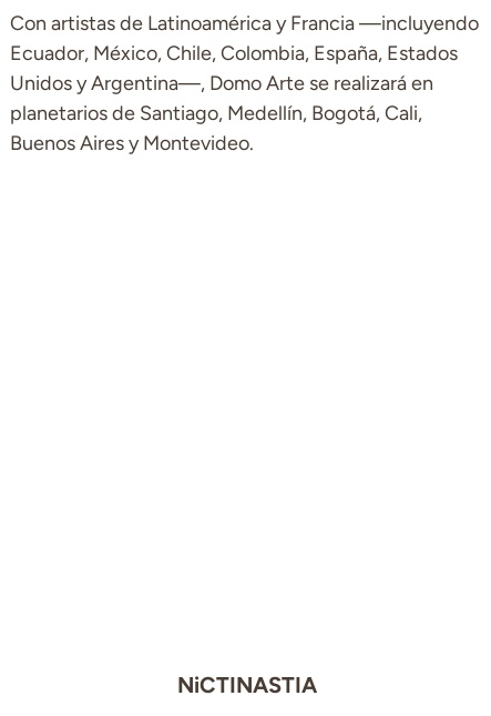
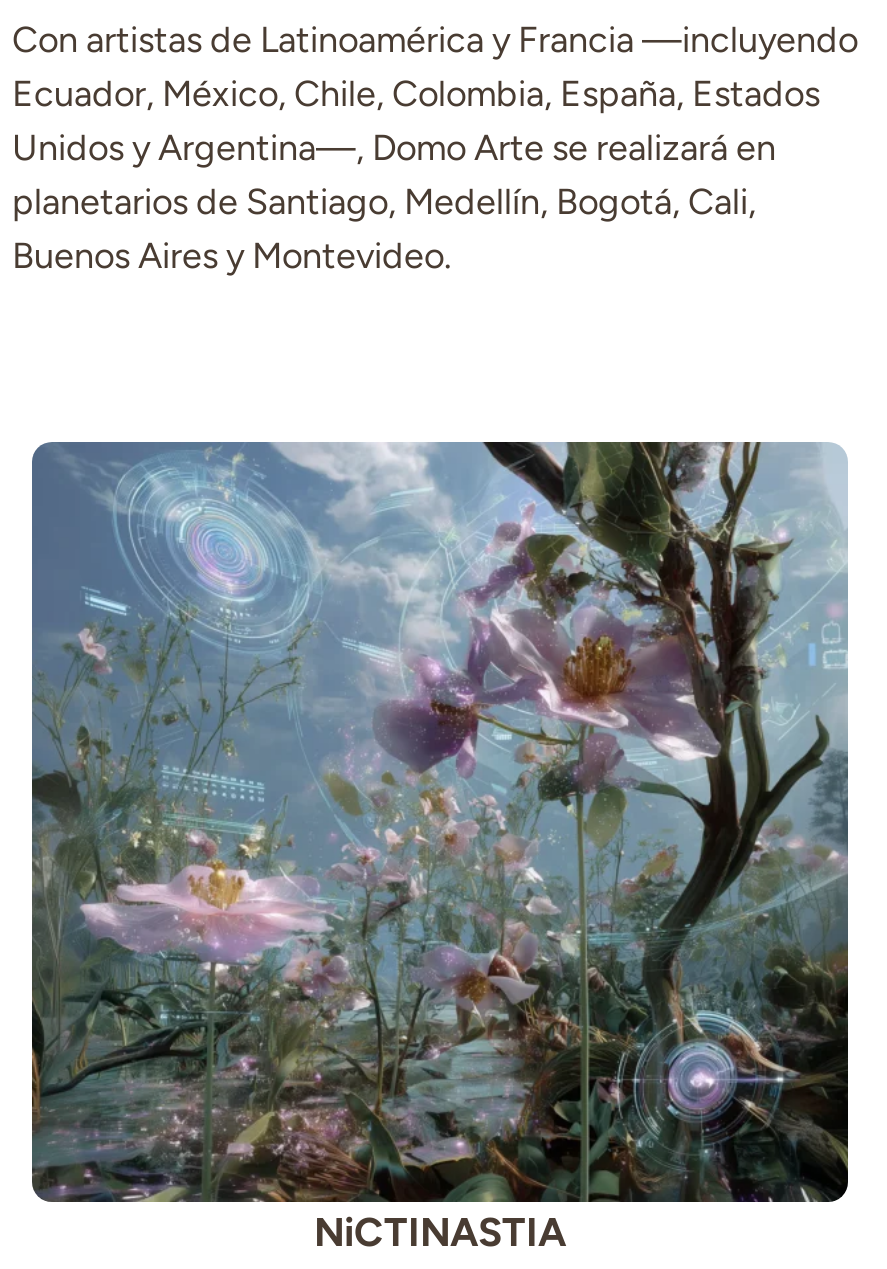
+ [image]
